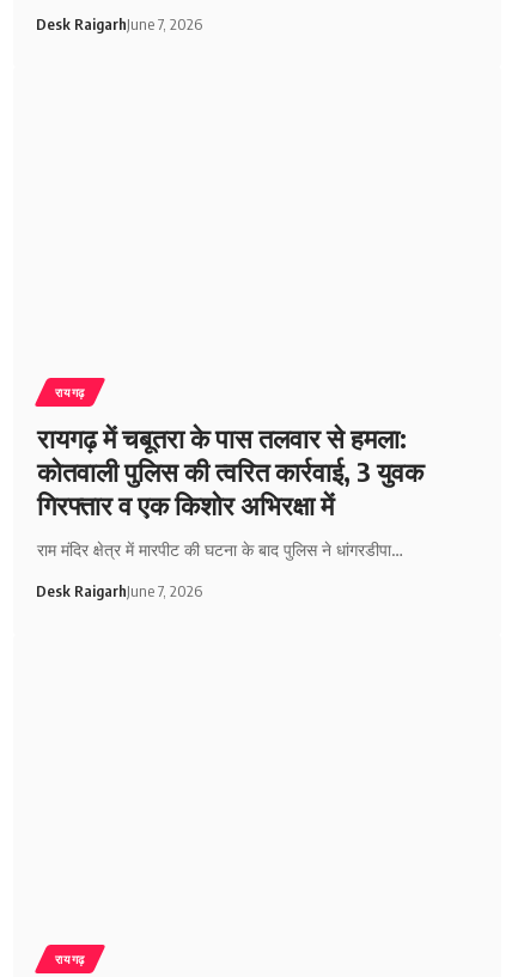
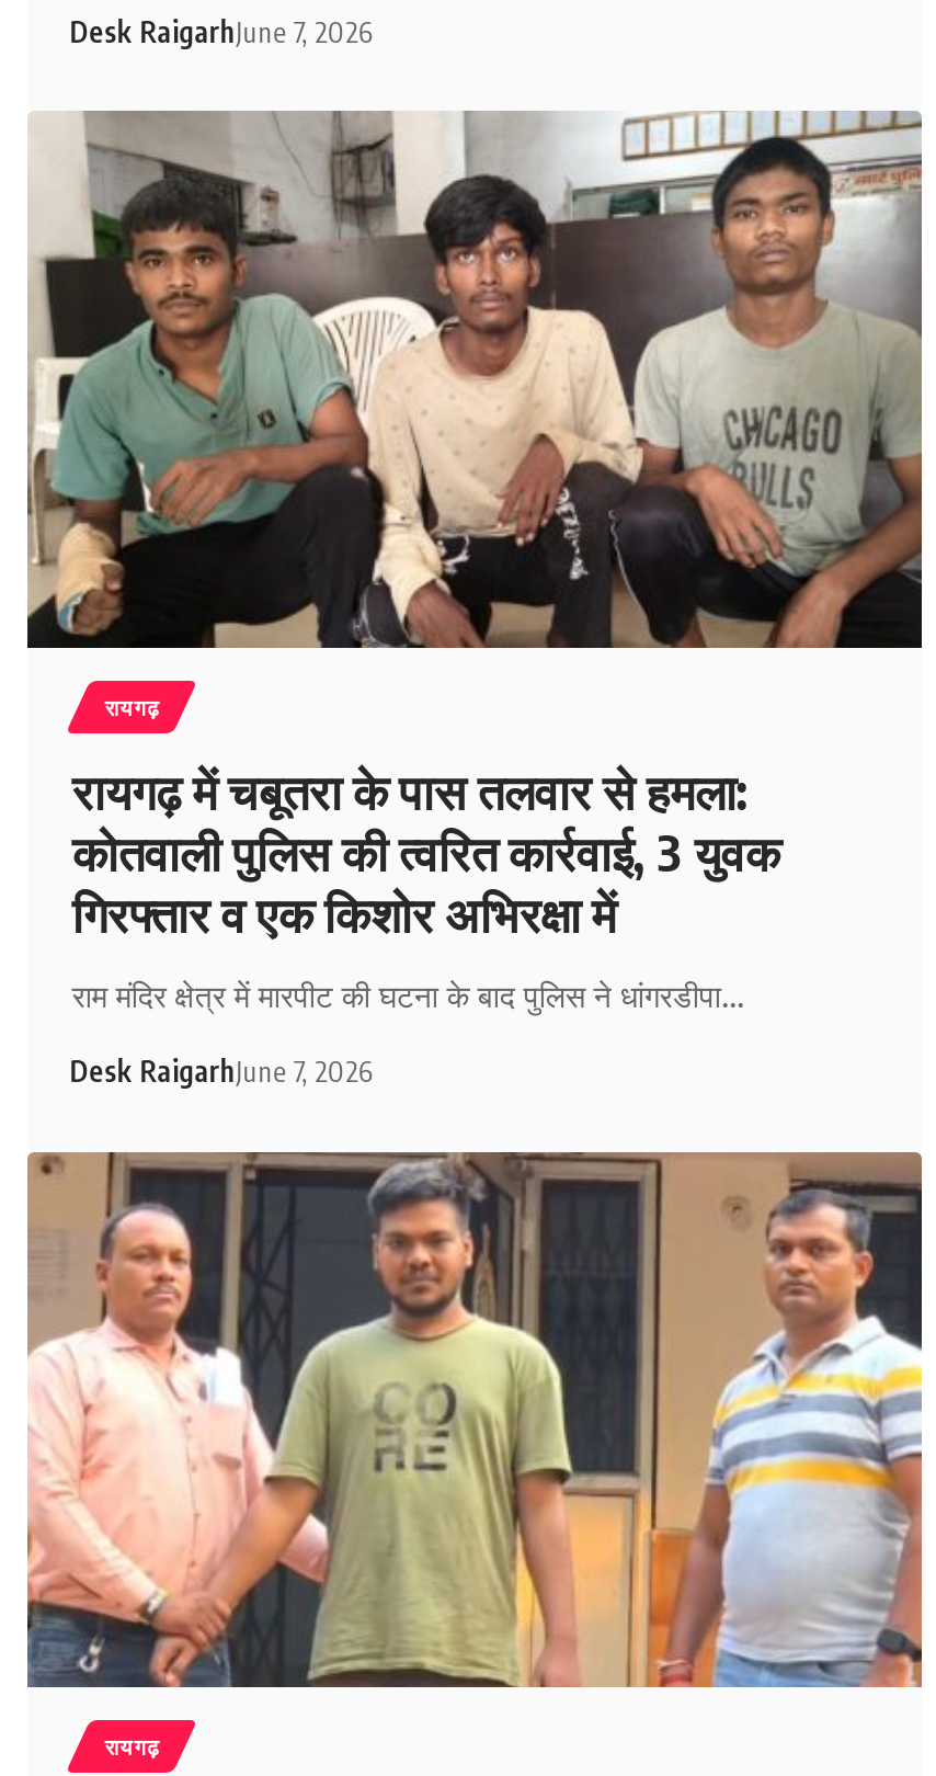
+ [image]

+ [image]
